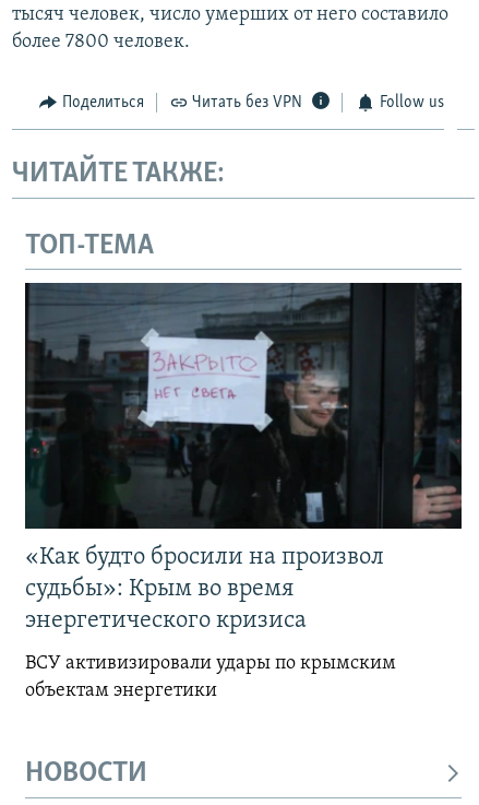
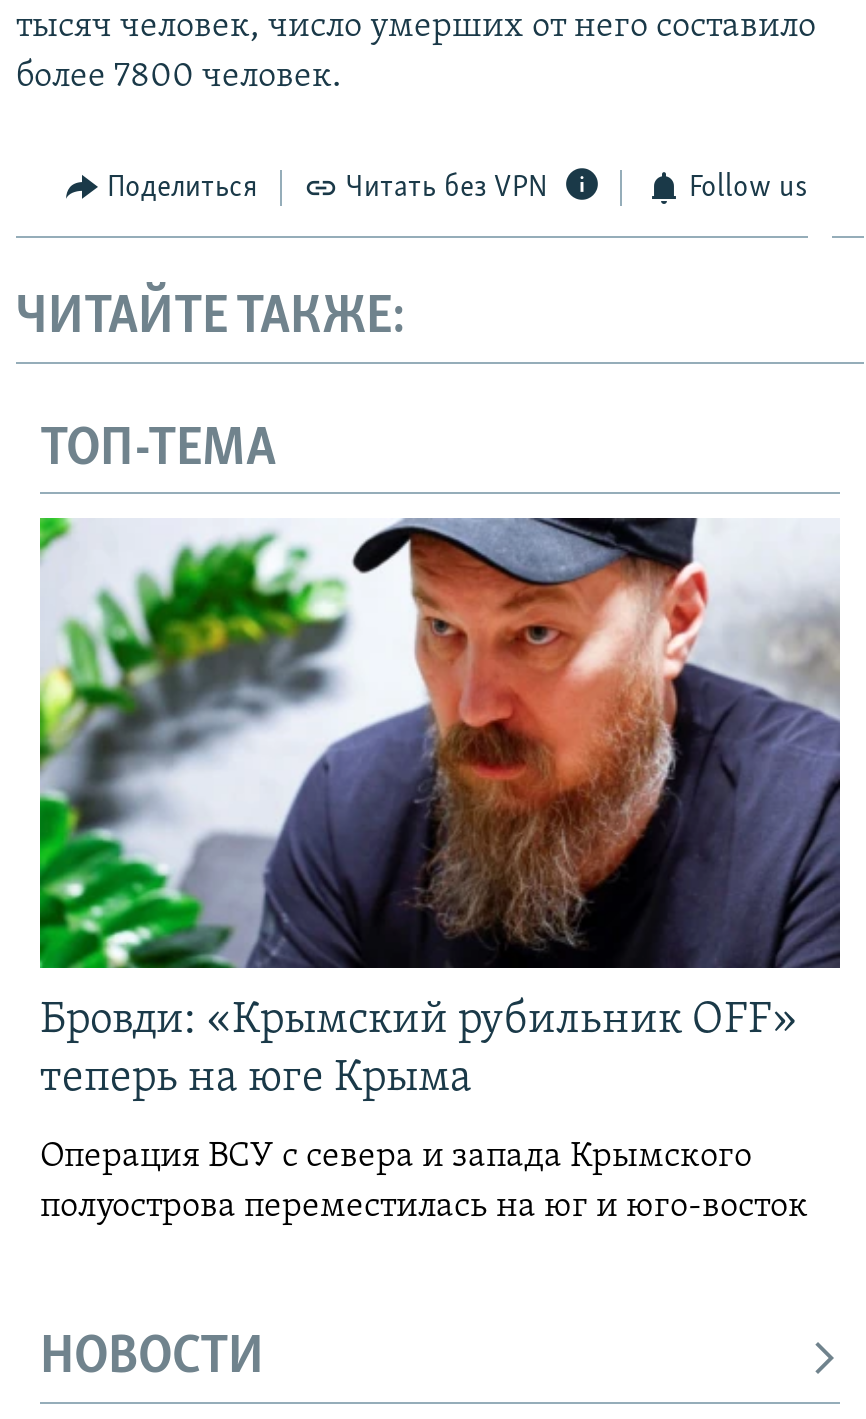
- [image]
- «Как будто бросили на произвол
- судьбы»: Крым во время
- энергетического кризиса
+ [image]
+ Бровди: «Крымский рубильник OFF»
+ теперь на юге Крыма

- ВСУ активизировали удары по крымским
- объектам энергетики
+ Операция ВСУ с севера и запада Крымского
+ полуострова переместилась на юг и юго-восток
